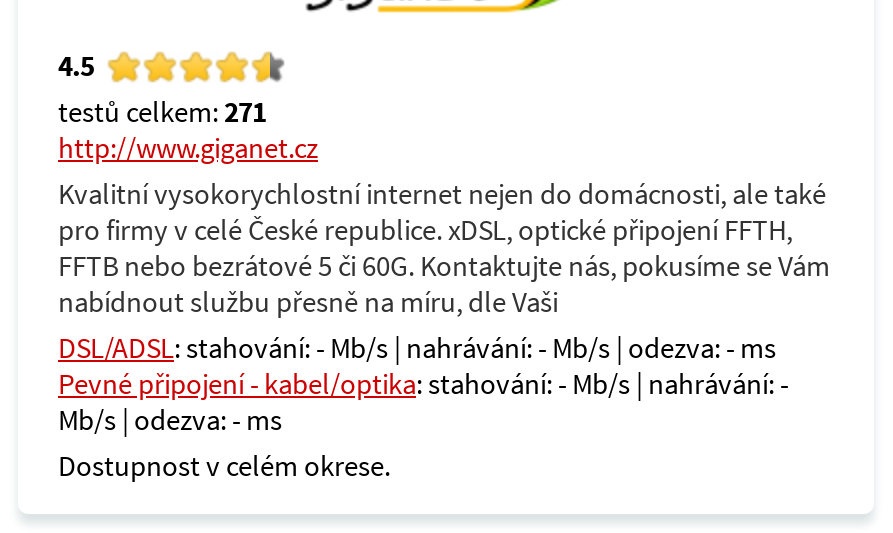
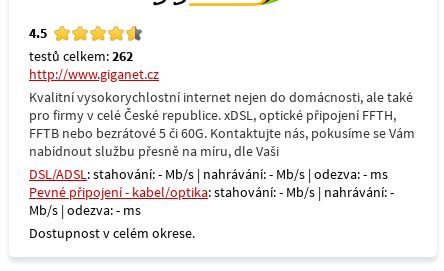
- testů celkem: 271
+ testů celkem: 262
